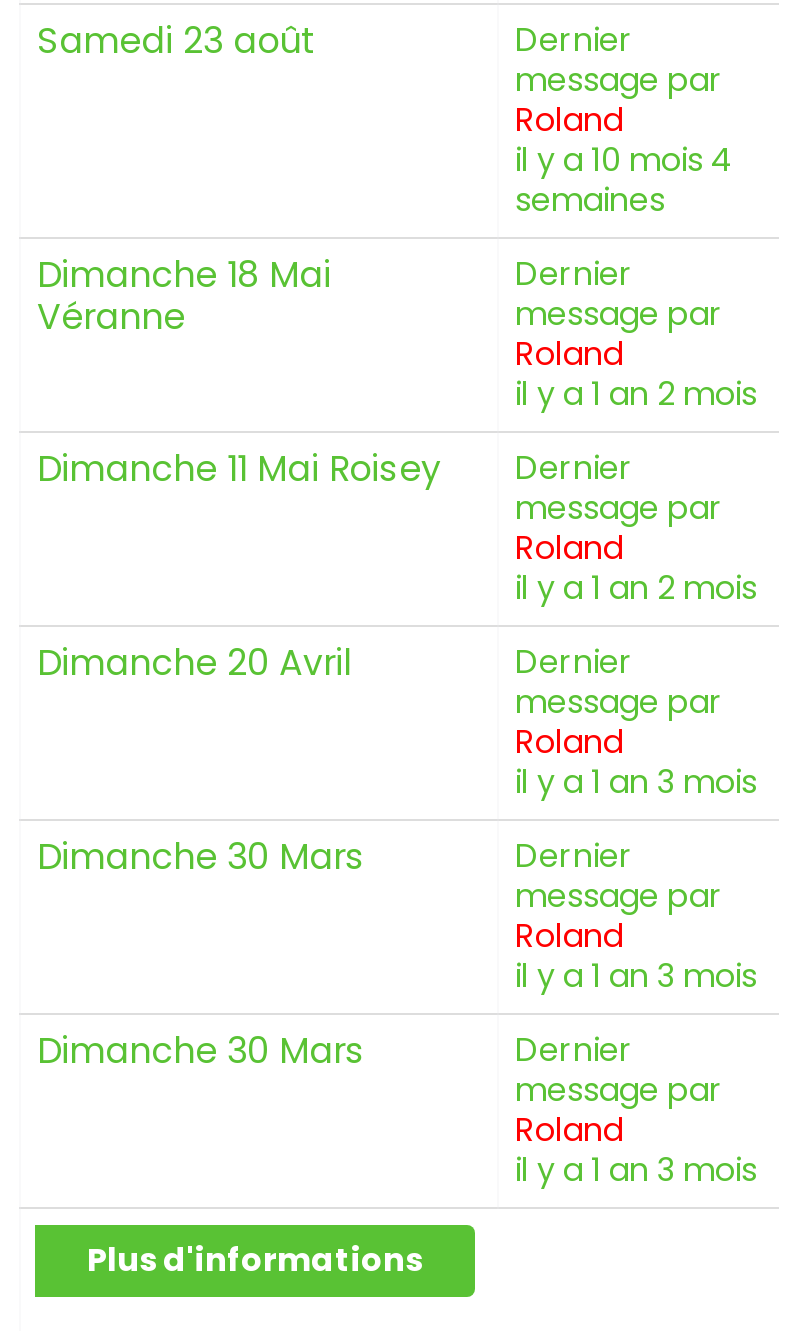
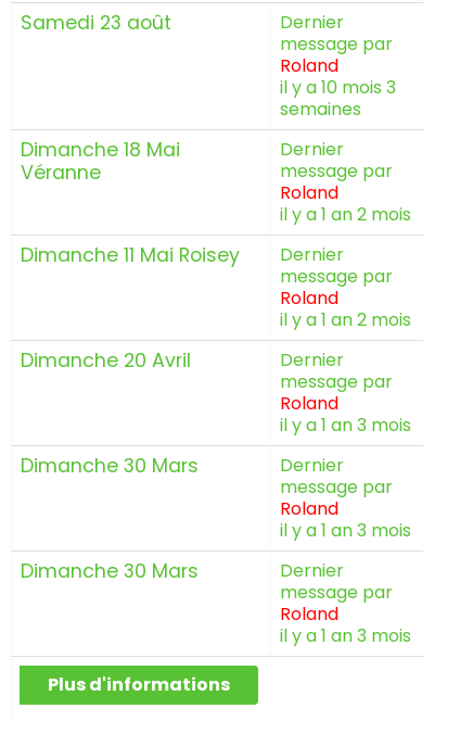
- il y a 10 mois 4
+ il y a 10 mois 3
